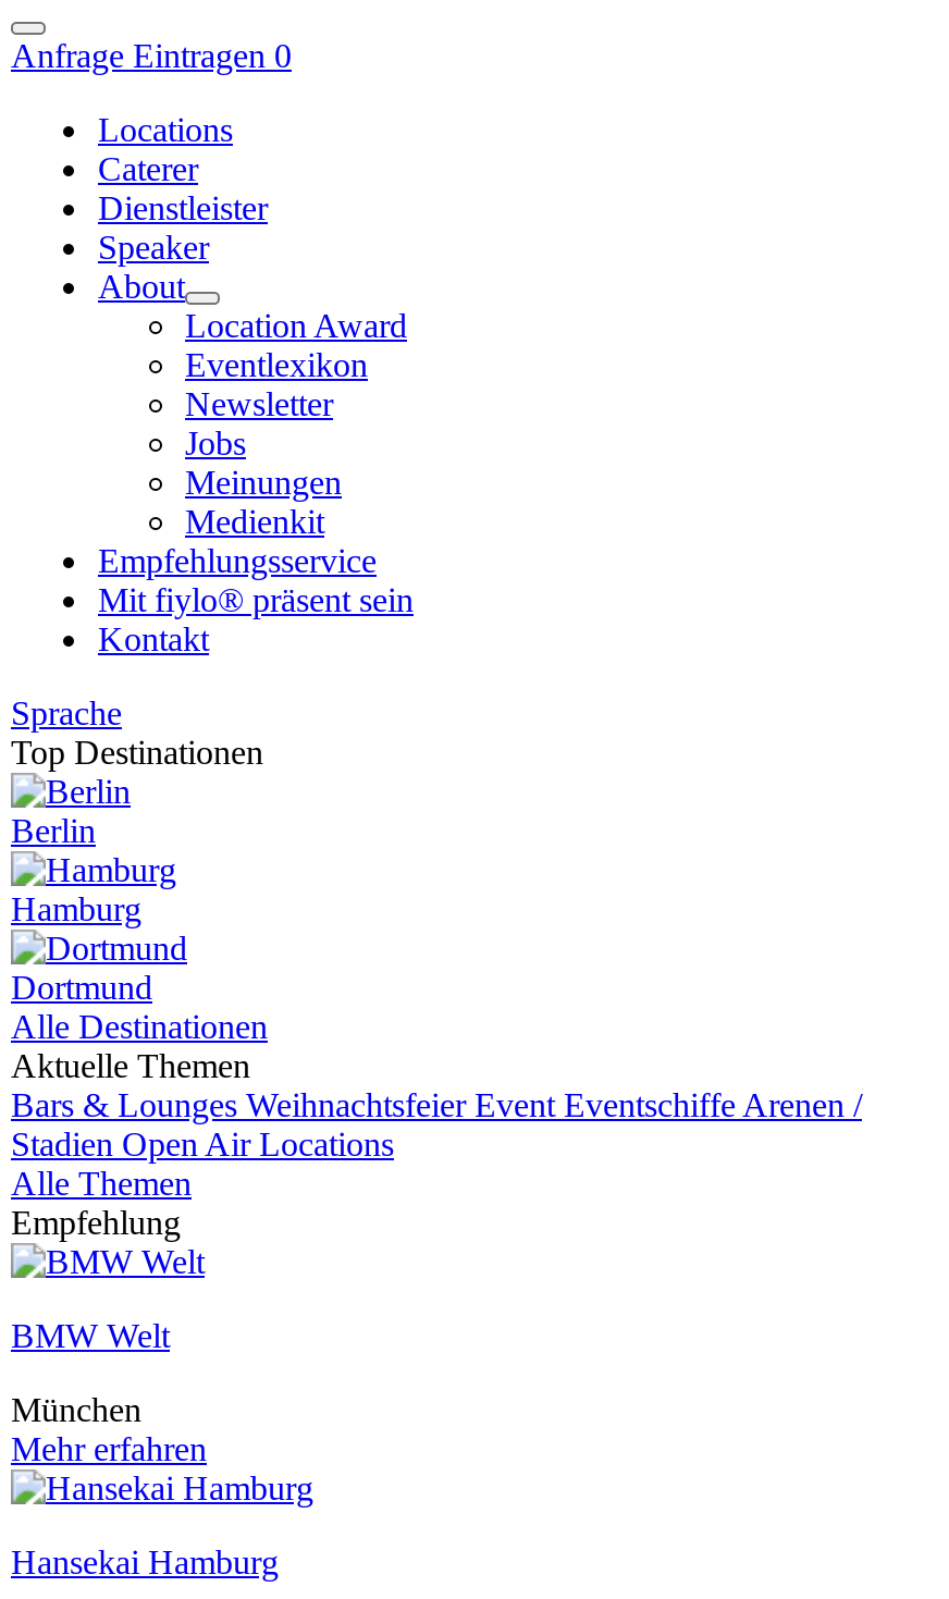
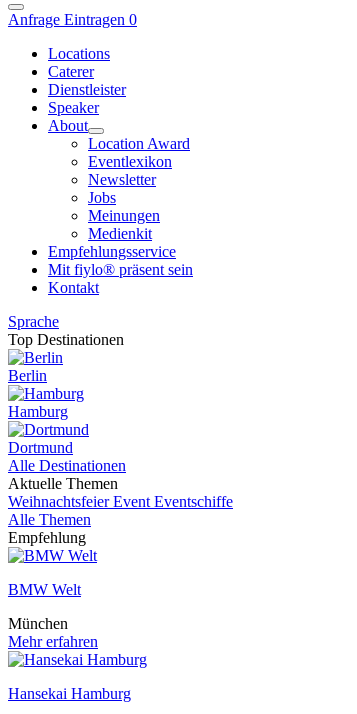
- Bars & Lounges Weihnachtsfeier Event Eventschiffe Arenen /
- Stadien Open Air Locations
+ Weihnachtsfeier Event Eventschiffe
